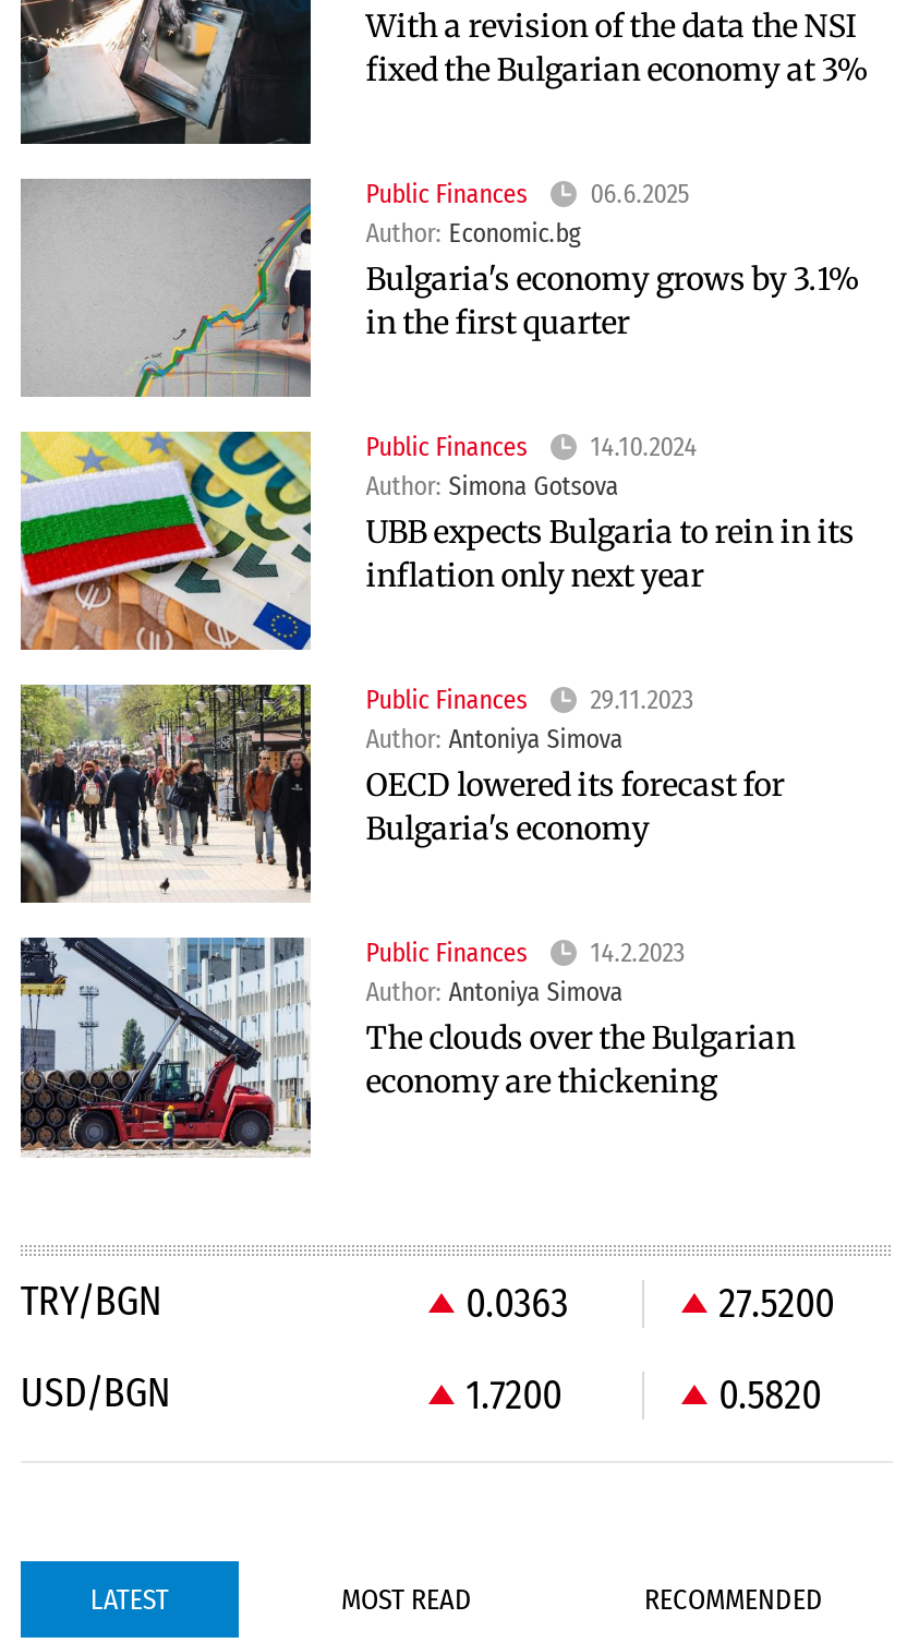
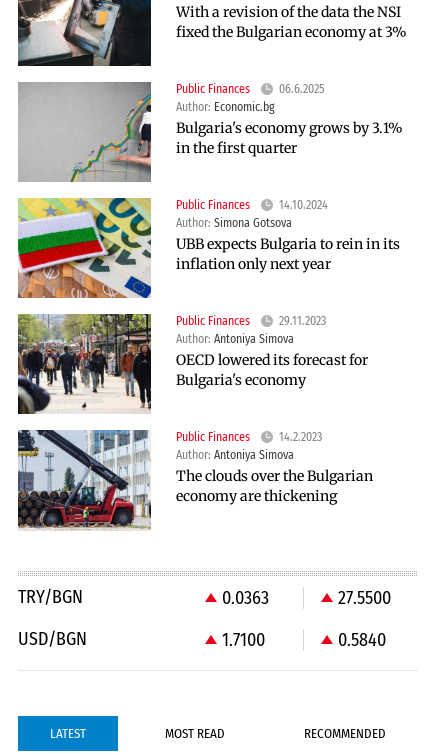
- 27.5200
+ 27.5500

- 1.7200
+ 1.7100

- 0.5820
+ 0.5840
